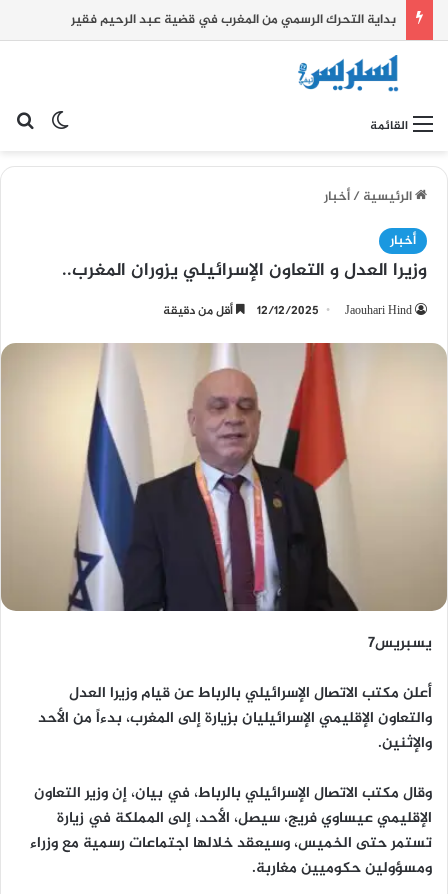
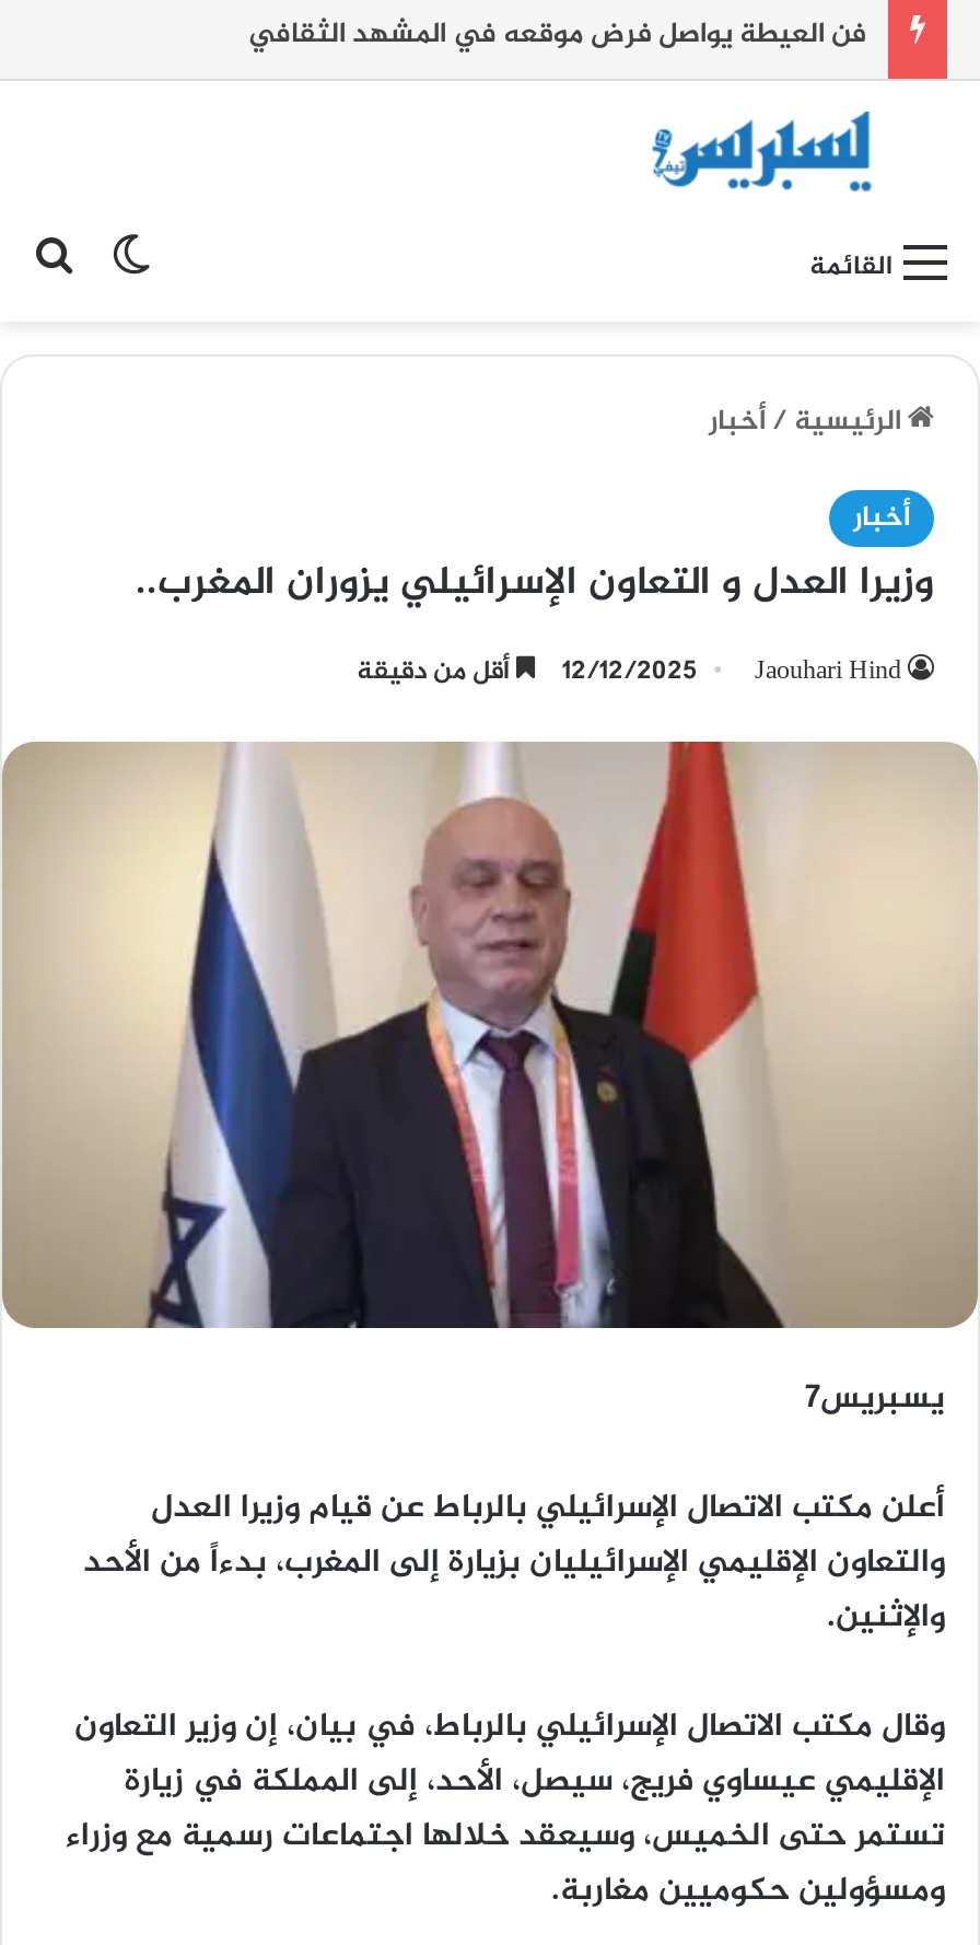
- بداية التحرك الرسمي من المغرب في قضية عبد الرحيم فقير
+ فن العيطة يواصل فرض موقعه في المشهد الثقافي
